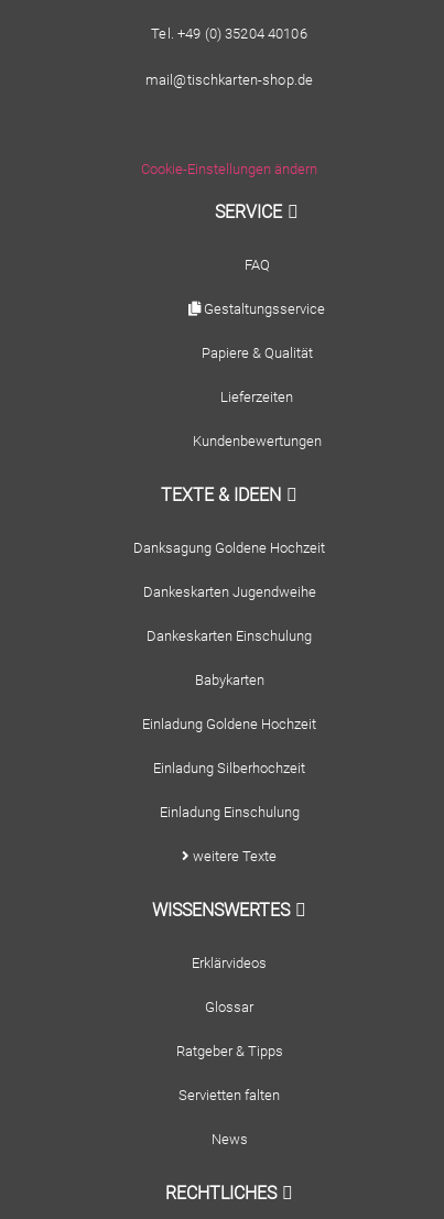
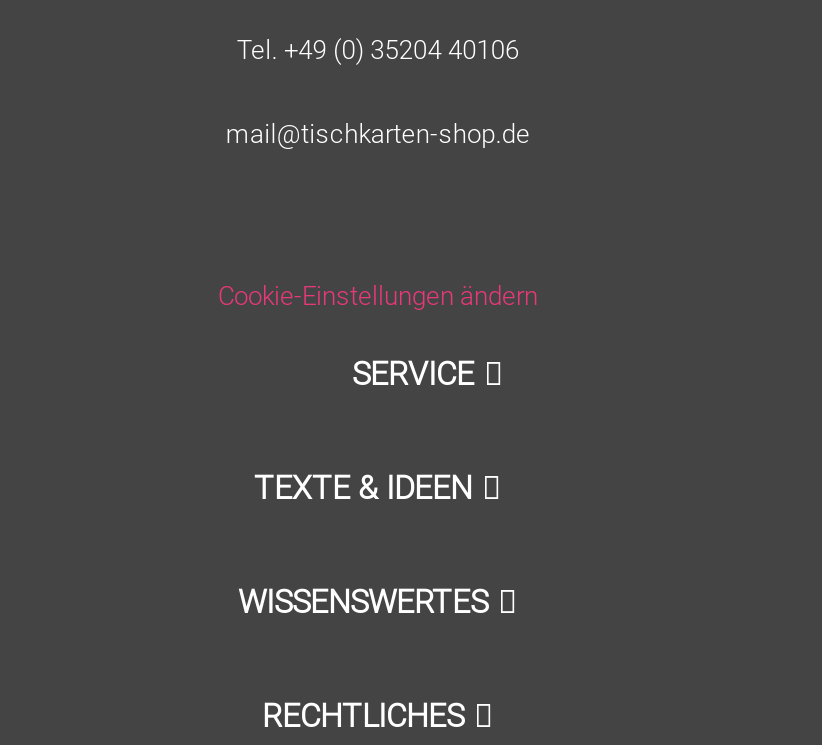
- FAQ
- Gestaltungsservice
- Papiere & Qualität
- Lieferzeiten
- Kundenbewertungen

- Danksagung Goldene Hochzeit
- Dankeskarten Jugendweihe
- Dankeskarten Einschulung
- Babykarten
- Einladung Goldene Hochzeit
- Einladung Silberhochzeit
- Einladung Einschulung
- weitere Texte

- Erklärvideos
- Glossar
- Ratgeber & Tipps
- Servietten falten
- News
